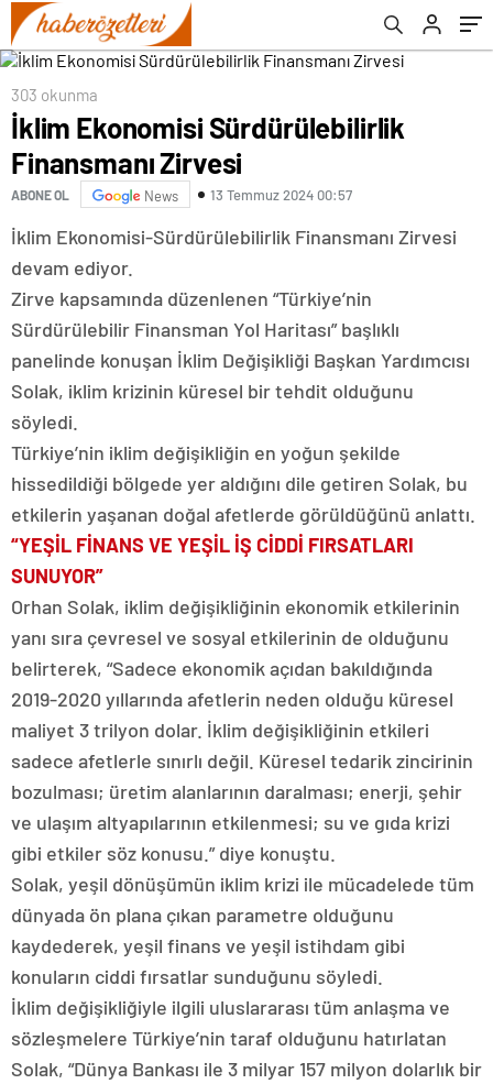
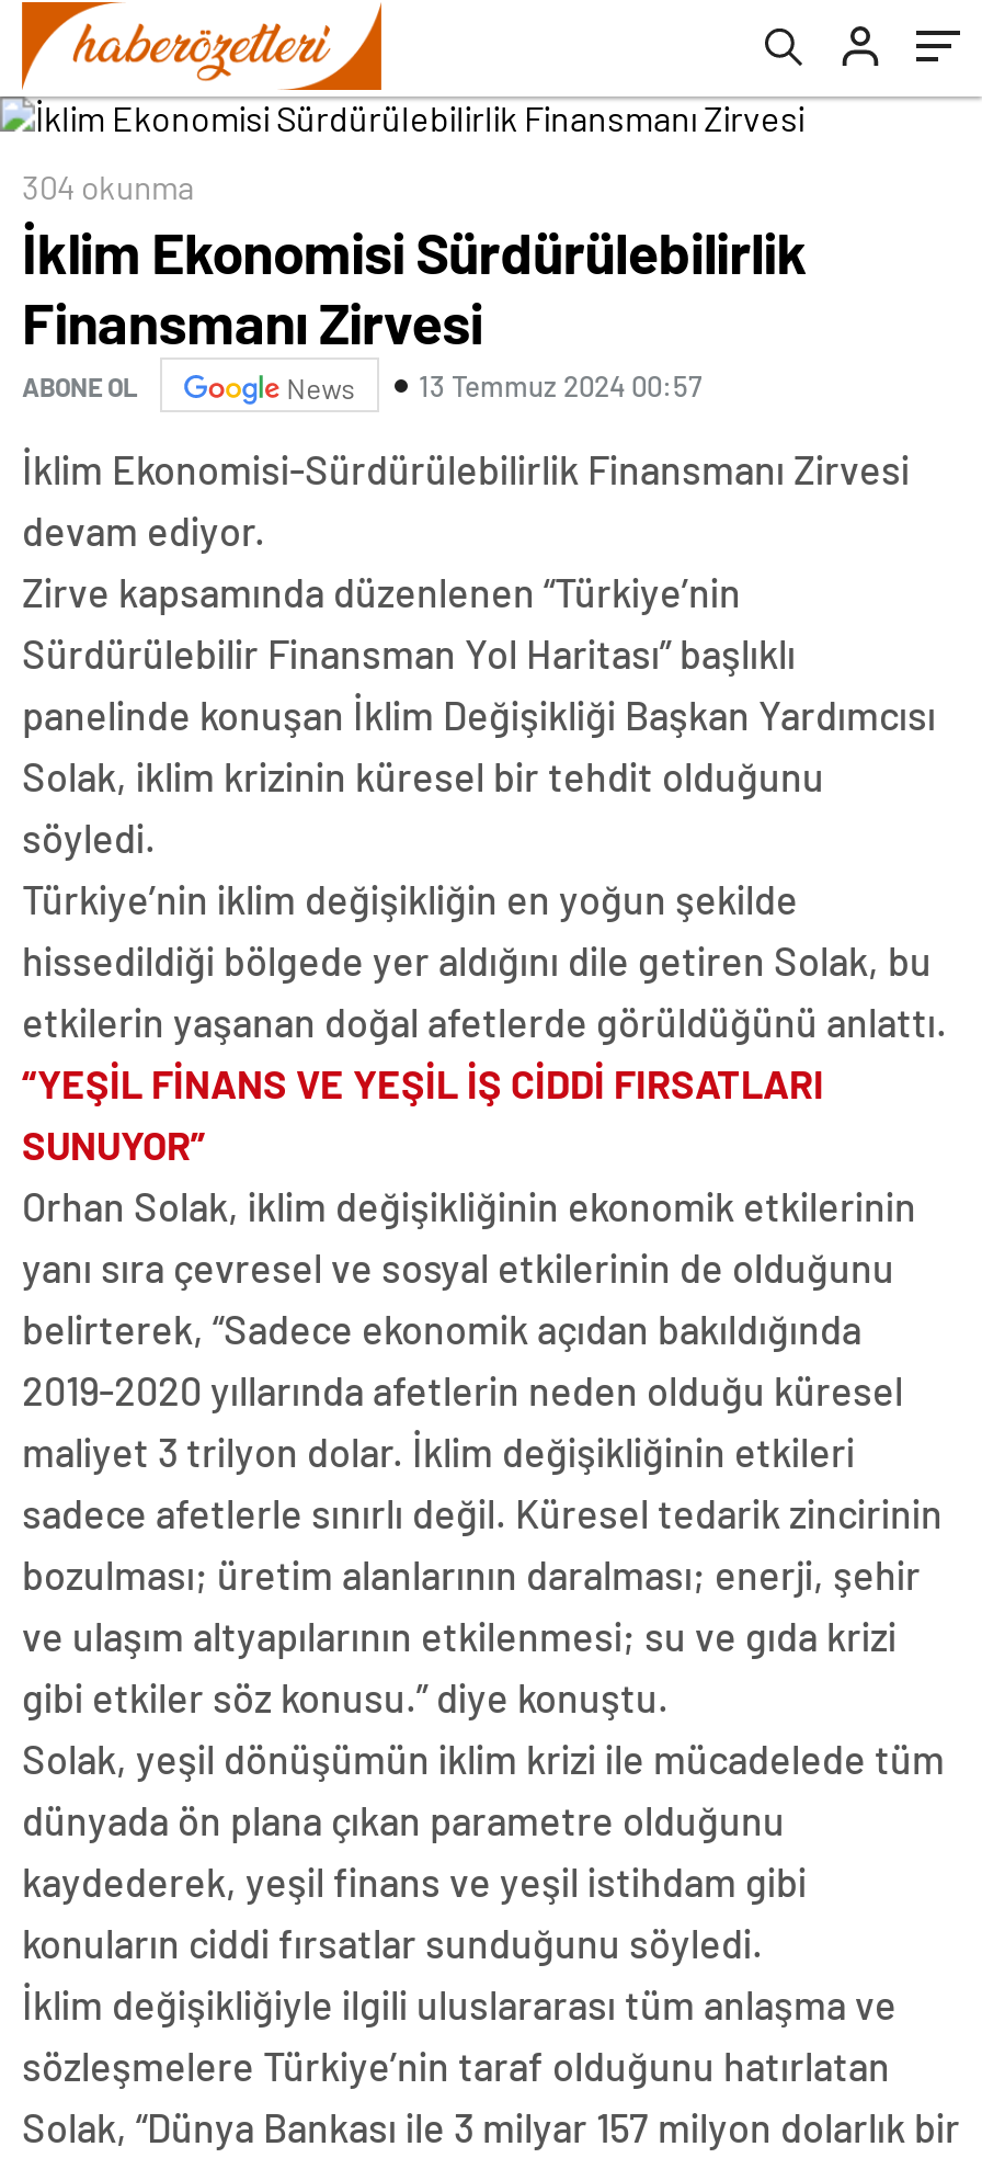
- 303 okunma
+ 304 okunma
